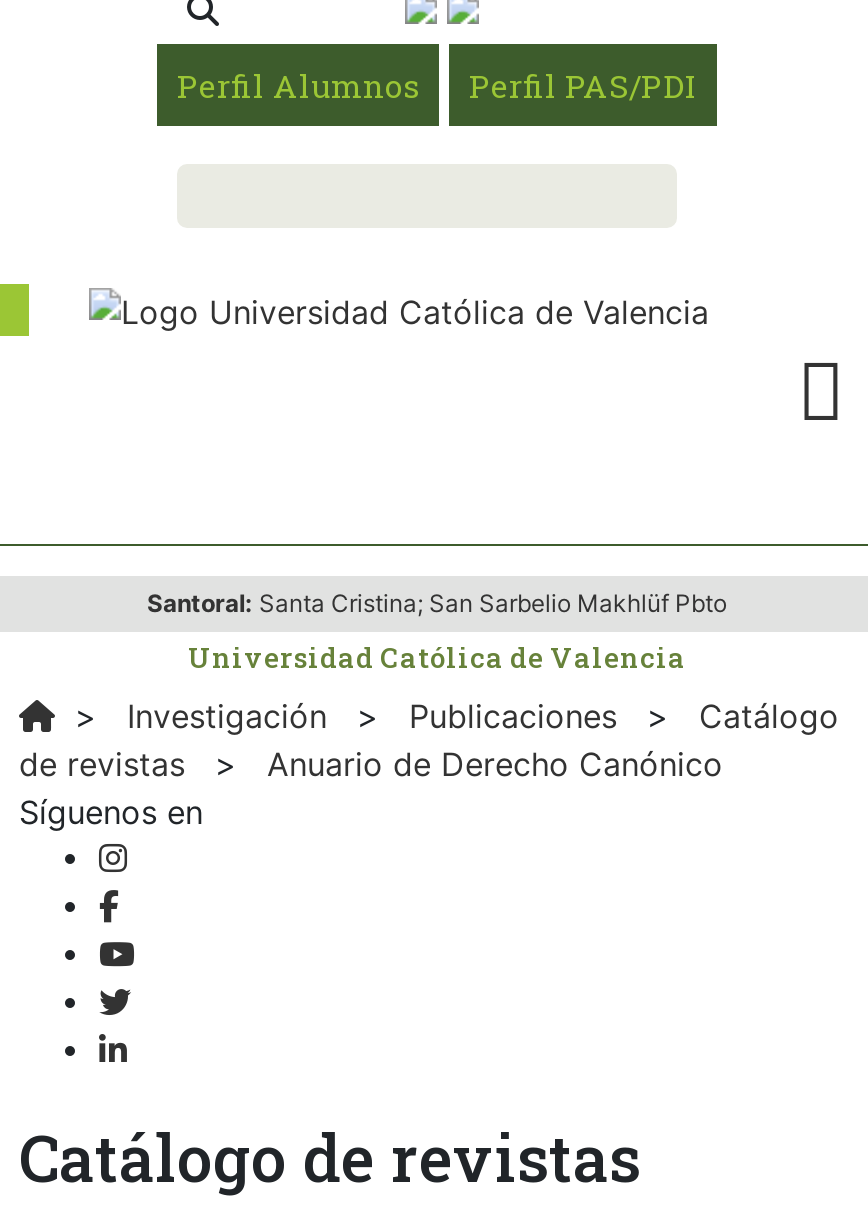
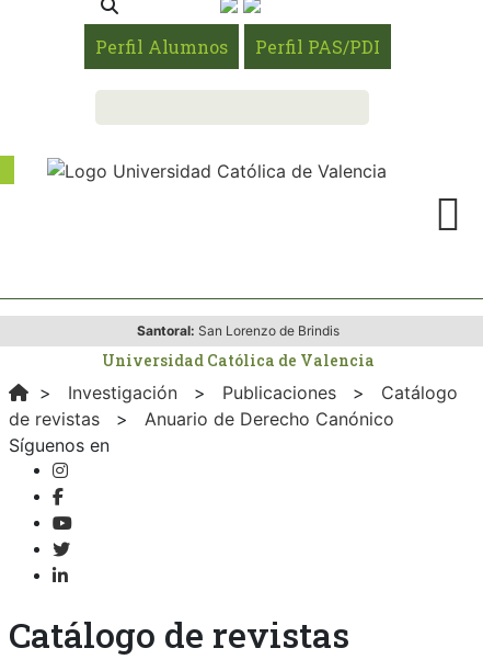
- Santoral: Santa Cristina; San Sarbelio Makhlüf Pbto
+ Santoral: San Lorenzo de Brindis
